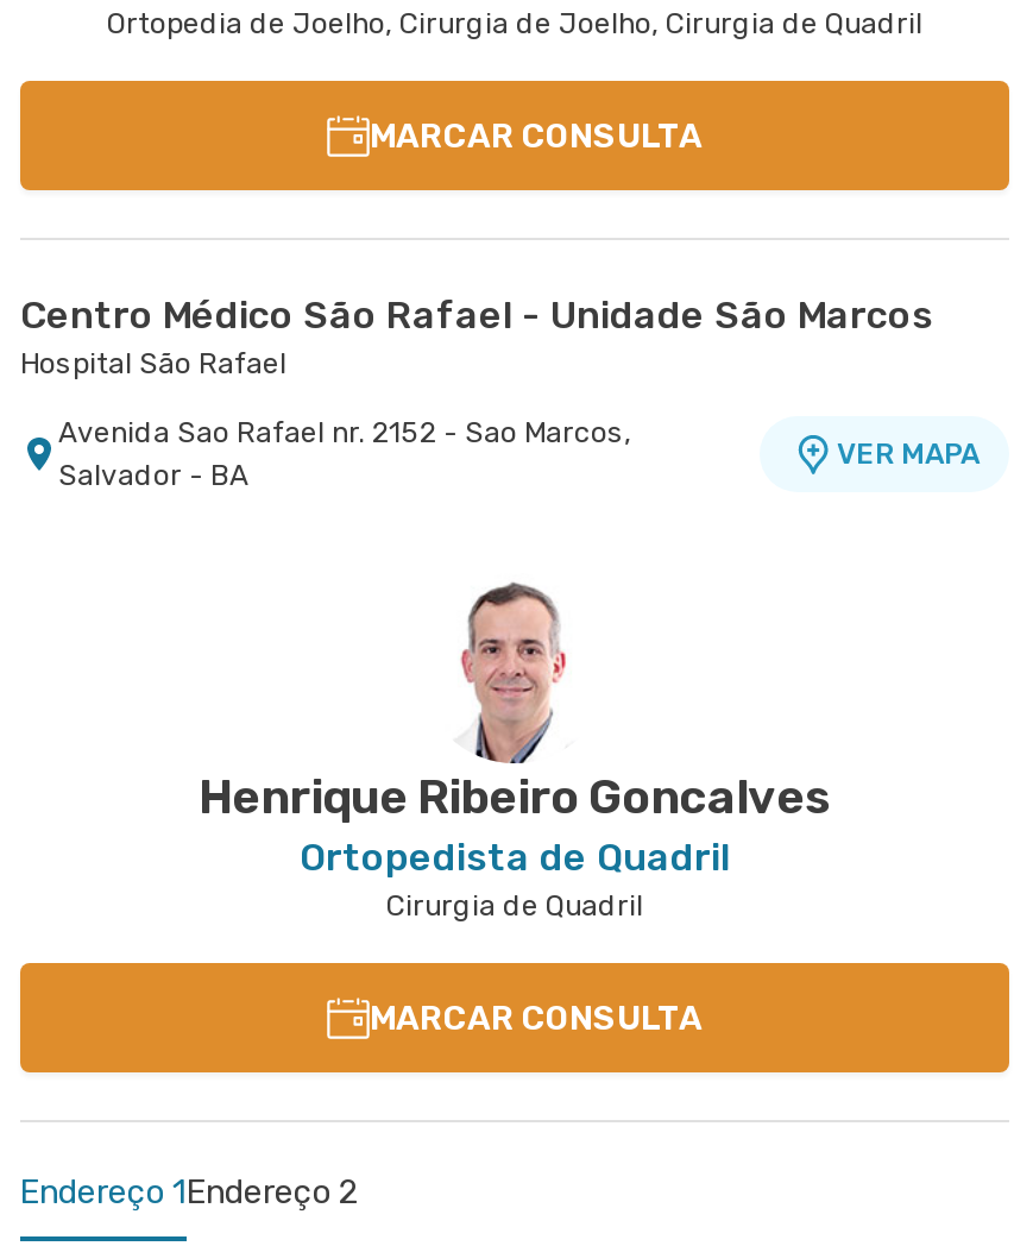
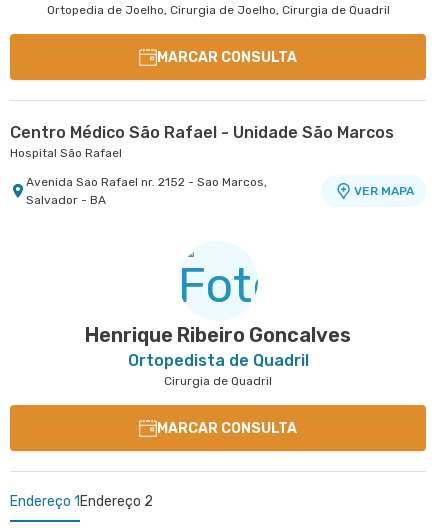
- [image]
+ [image]
